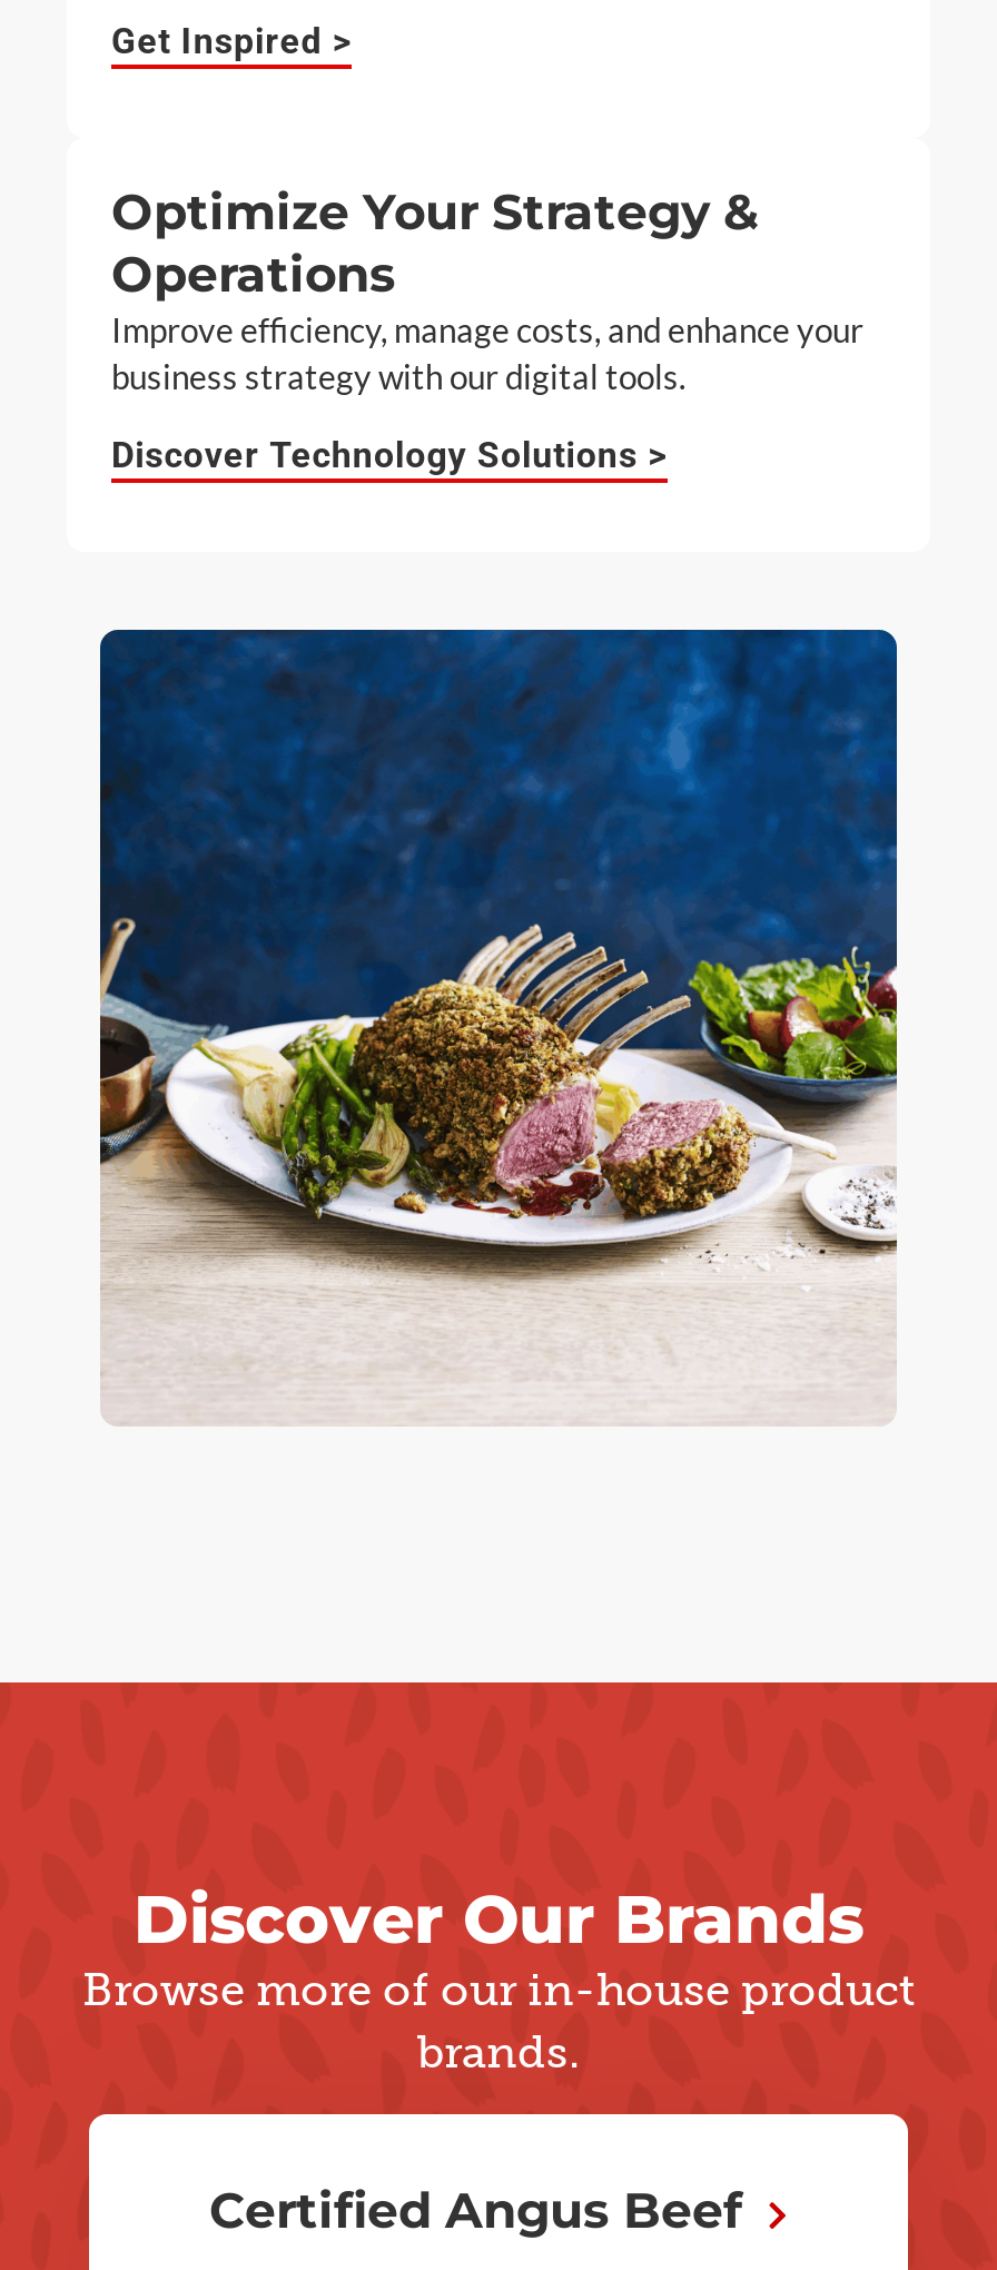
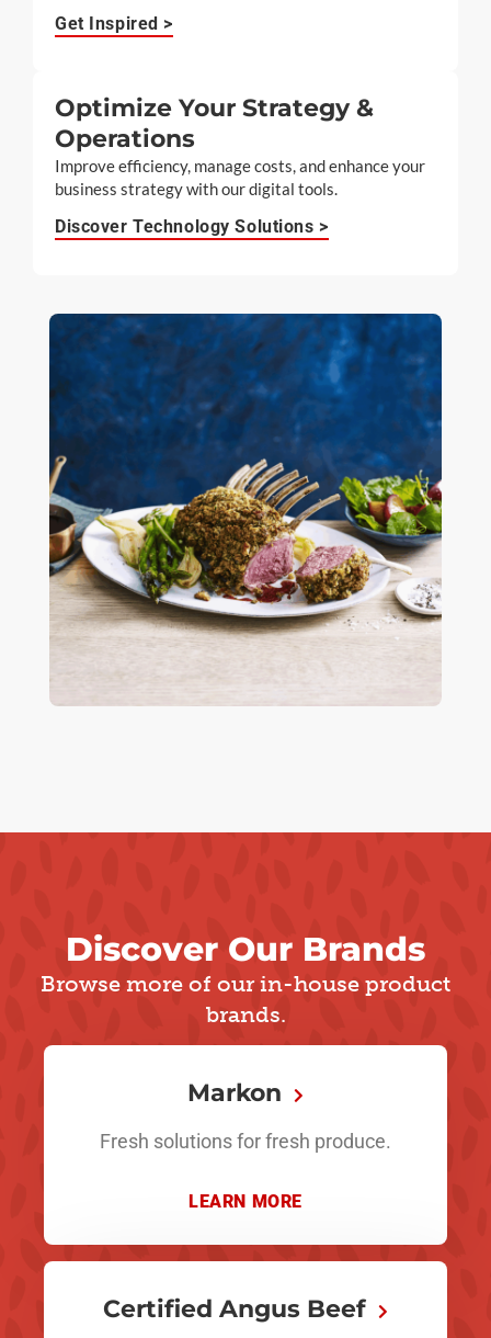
+ Markon
+ Fresh solutions for fresh produce.
+ LEARN MORE
